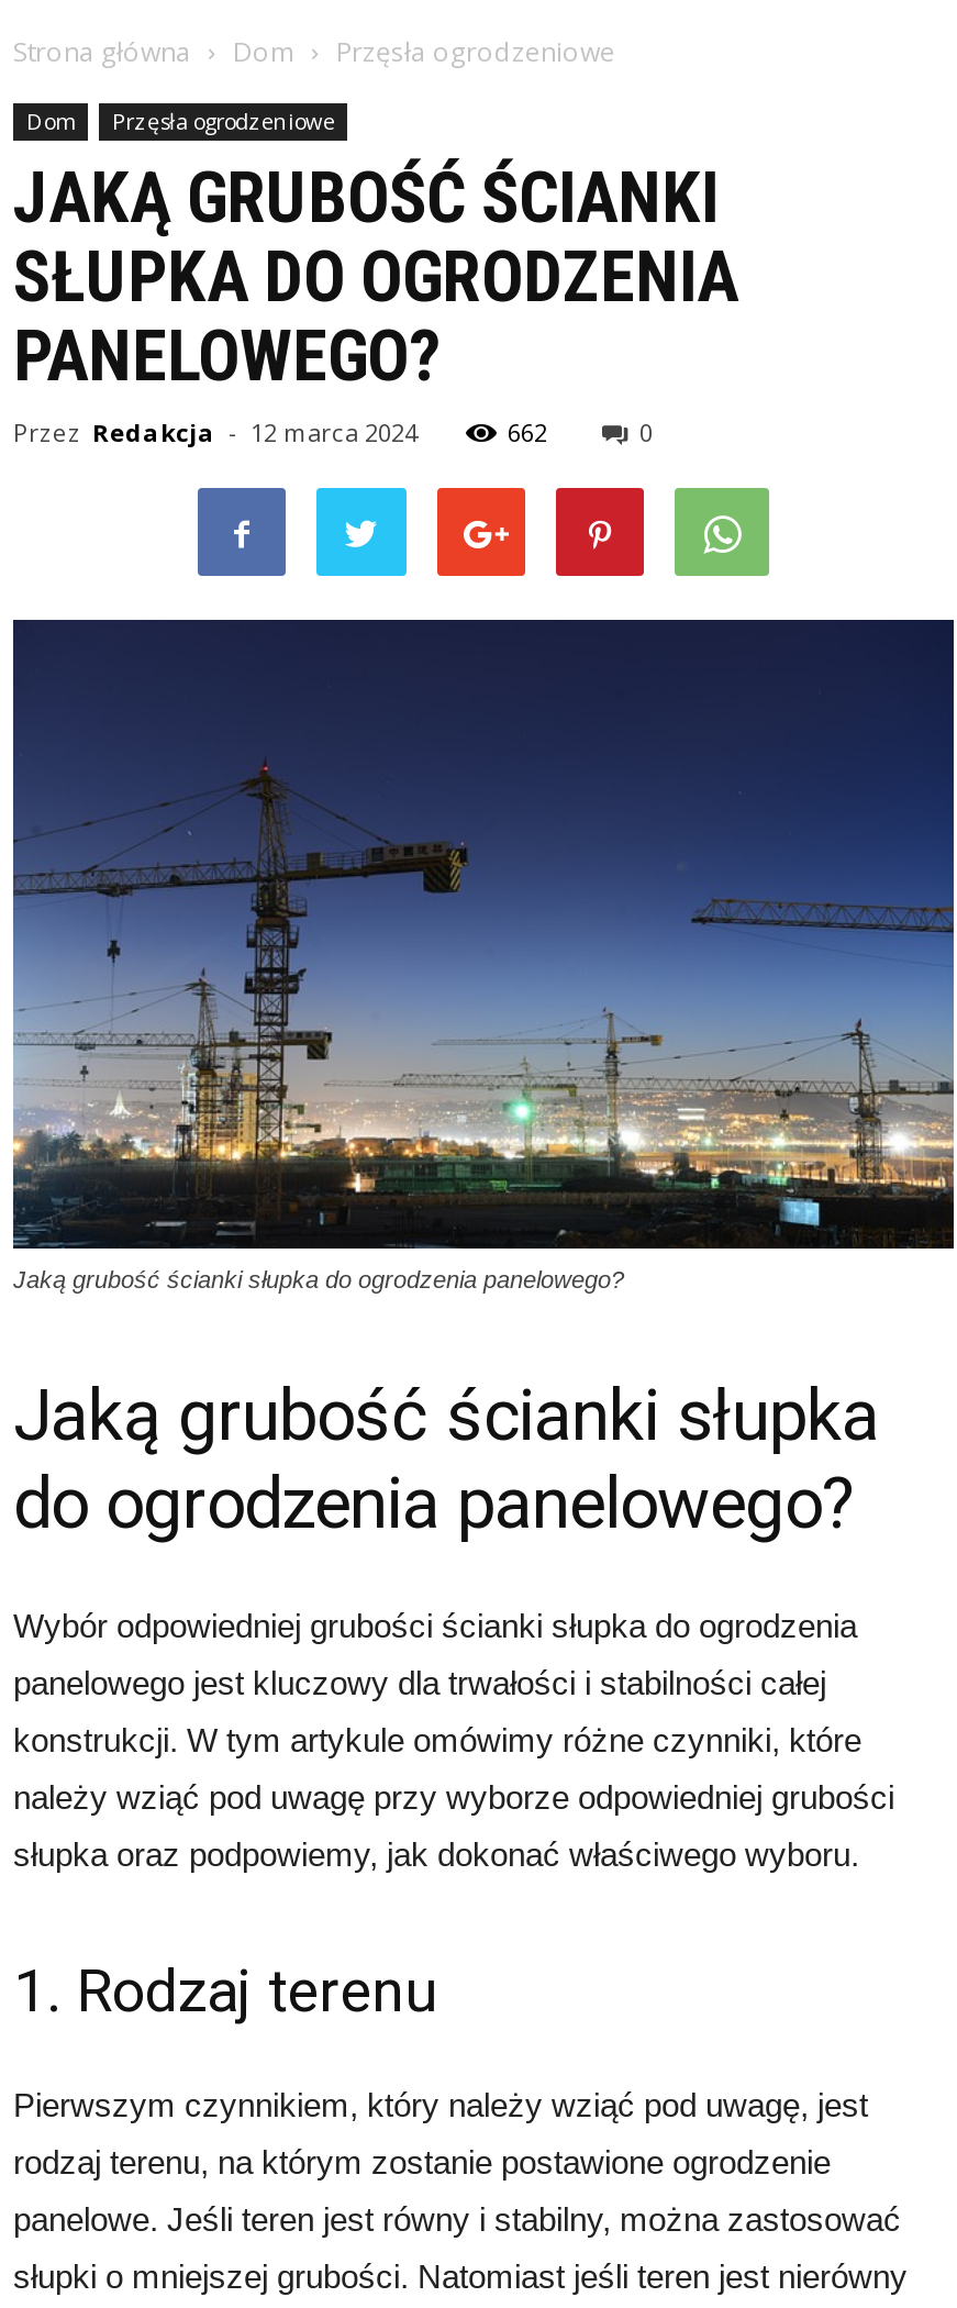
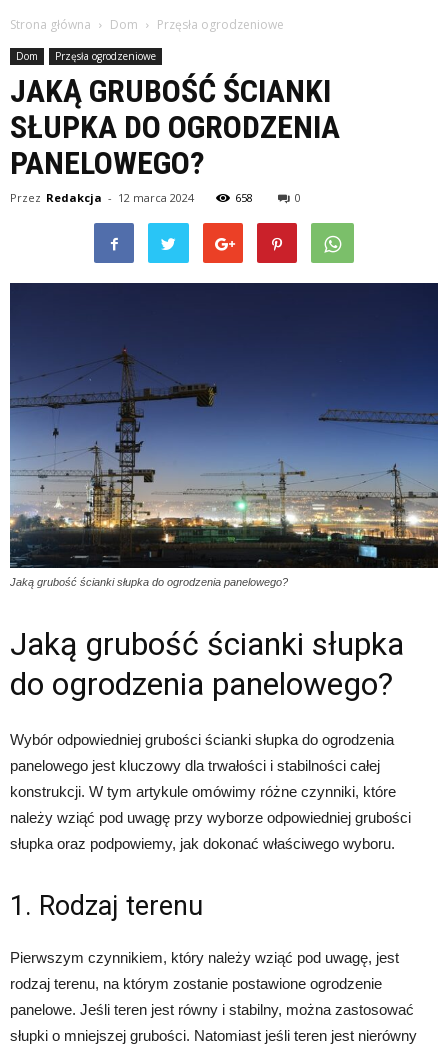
- 662
+ 658
